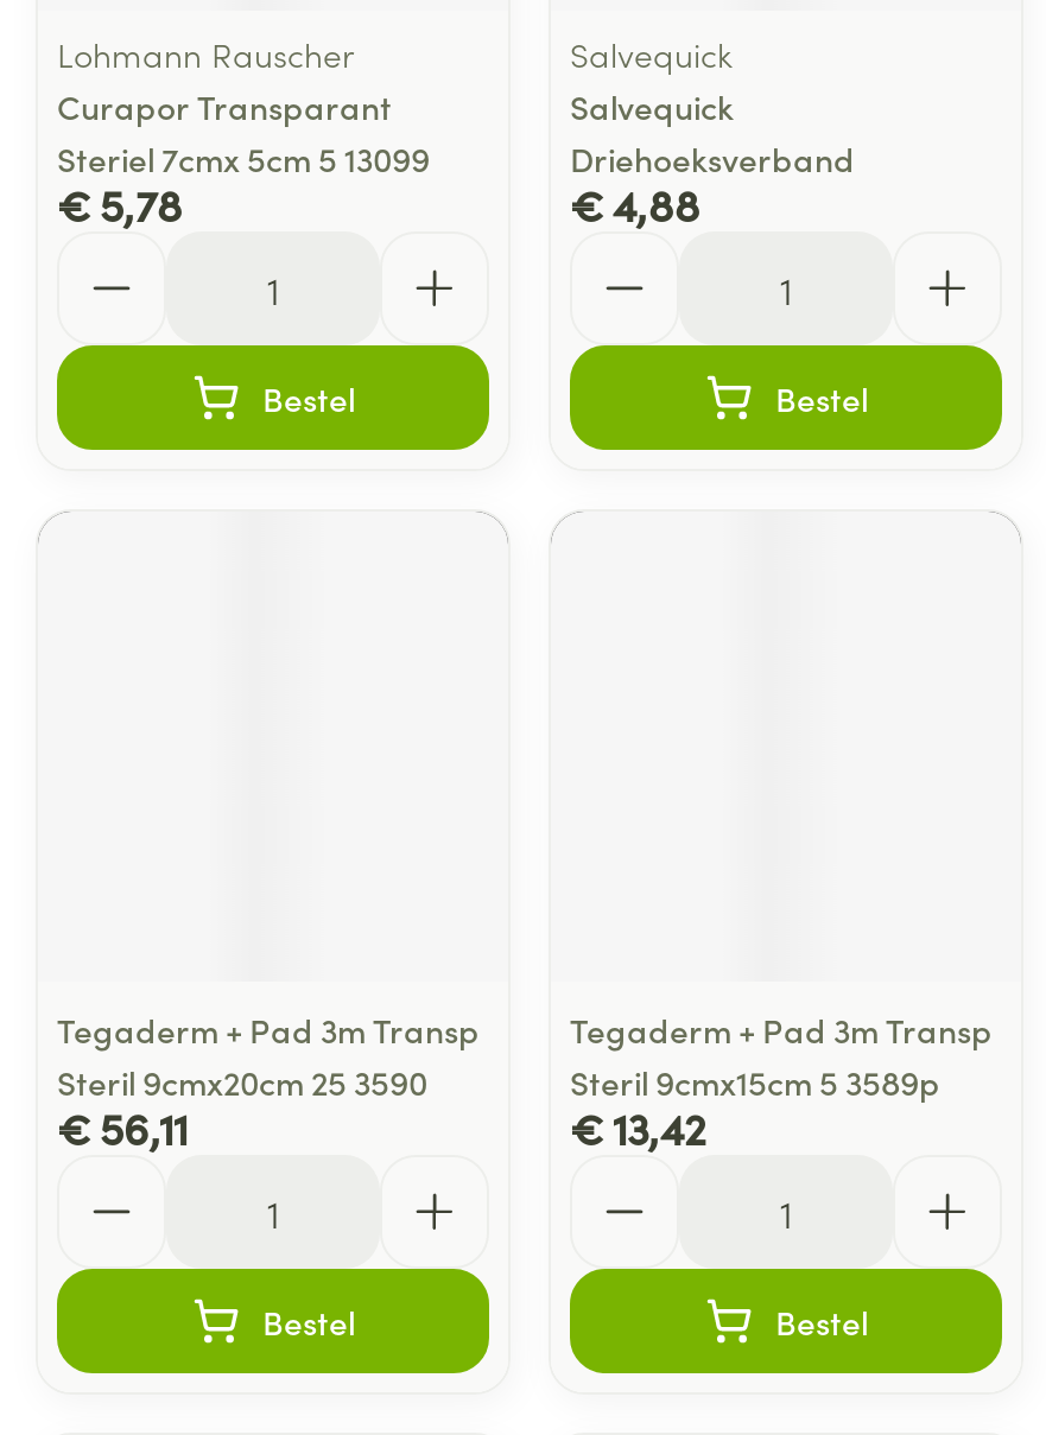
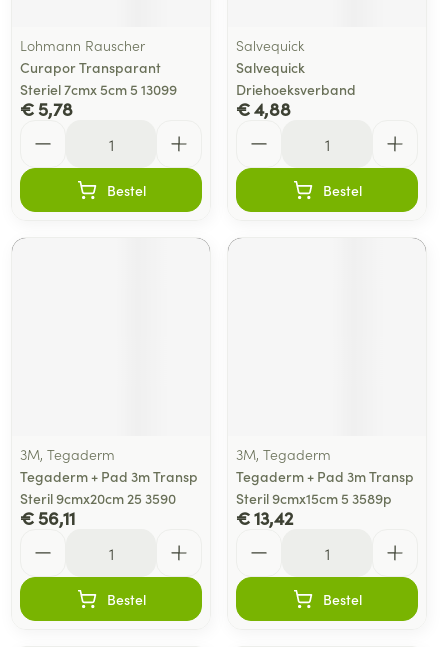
+ 3M, Tegaderm

+ 3M, Tegaderm
